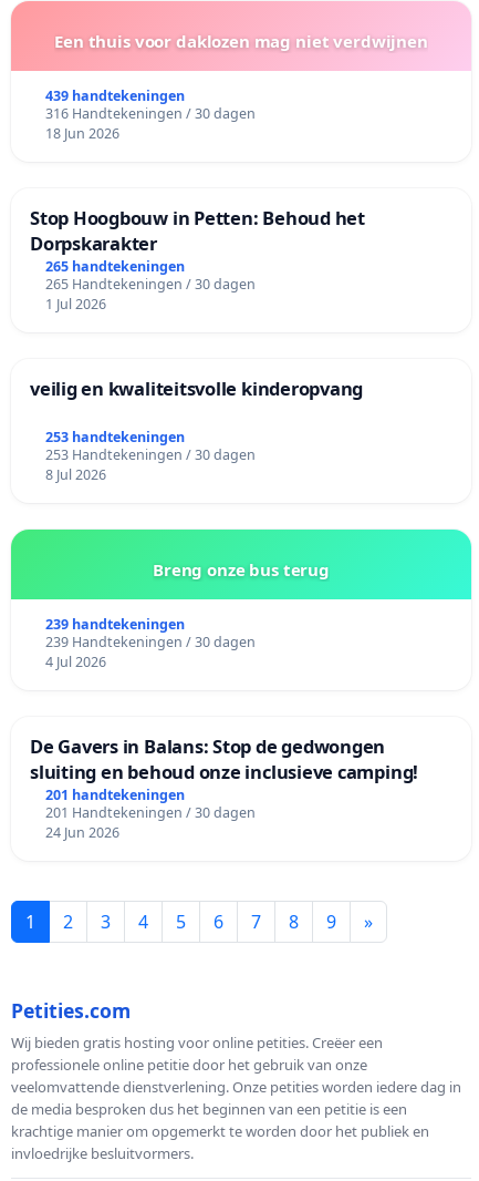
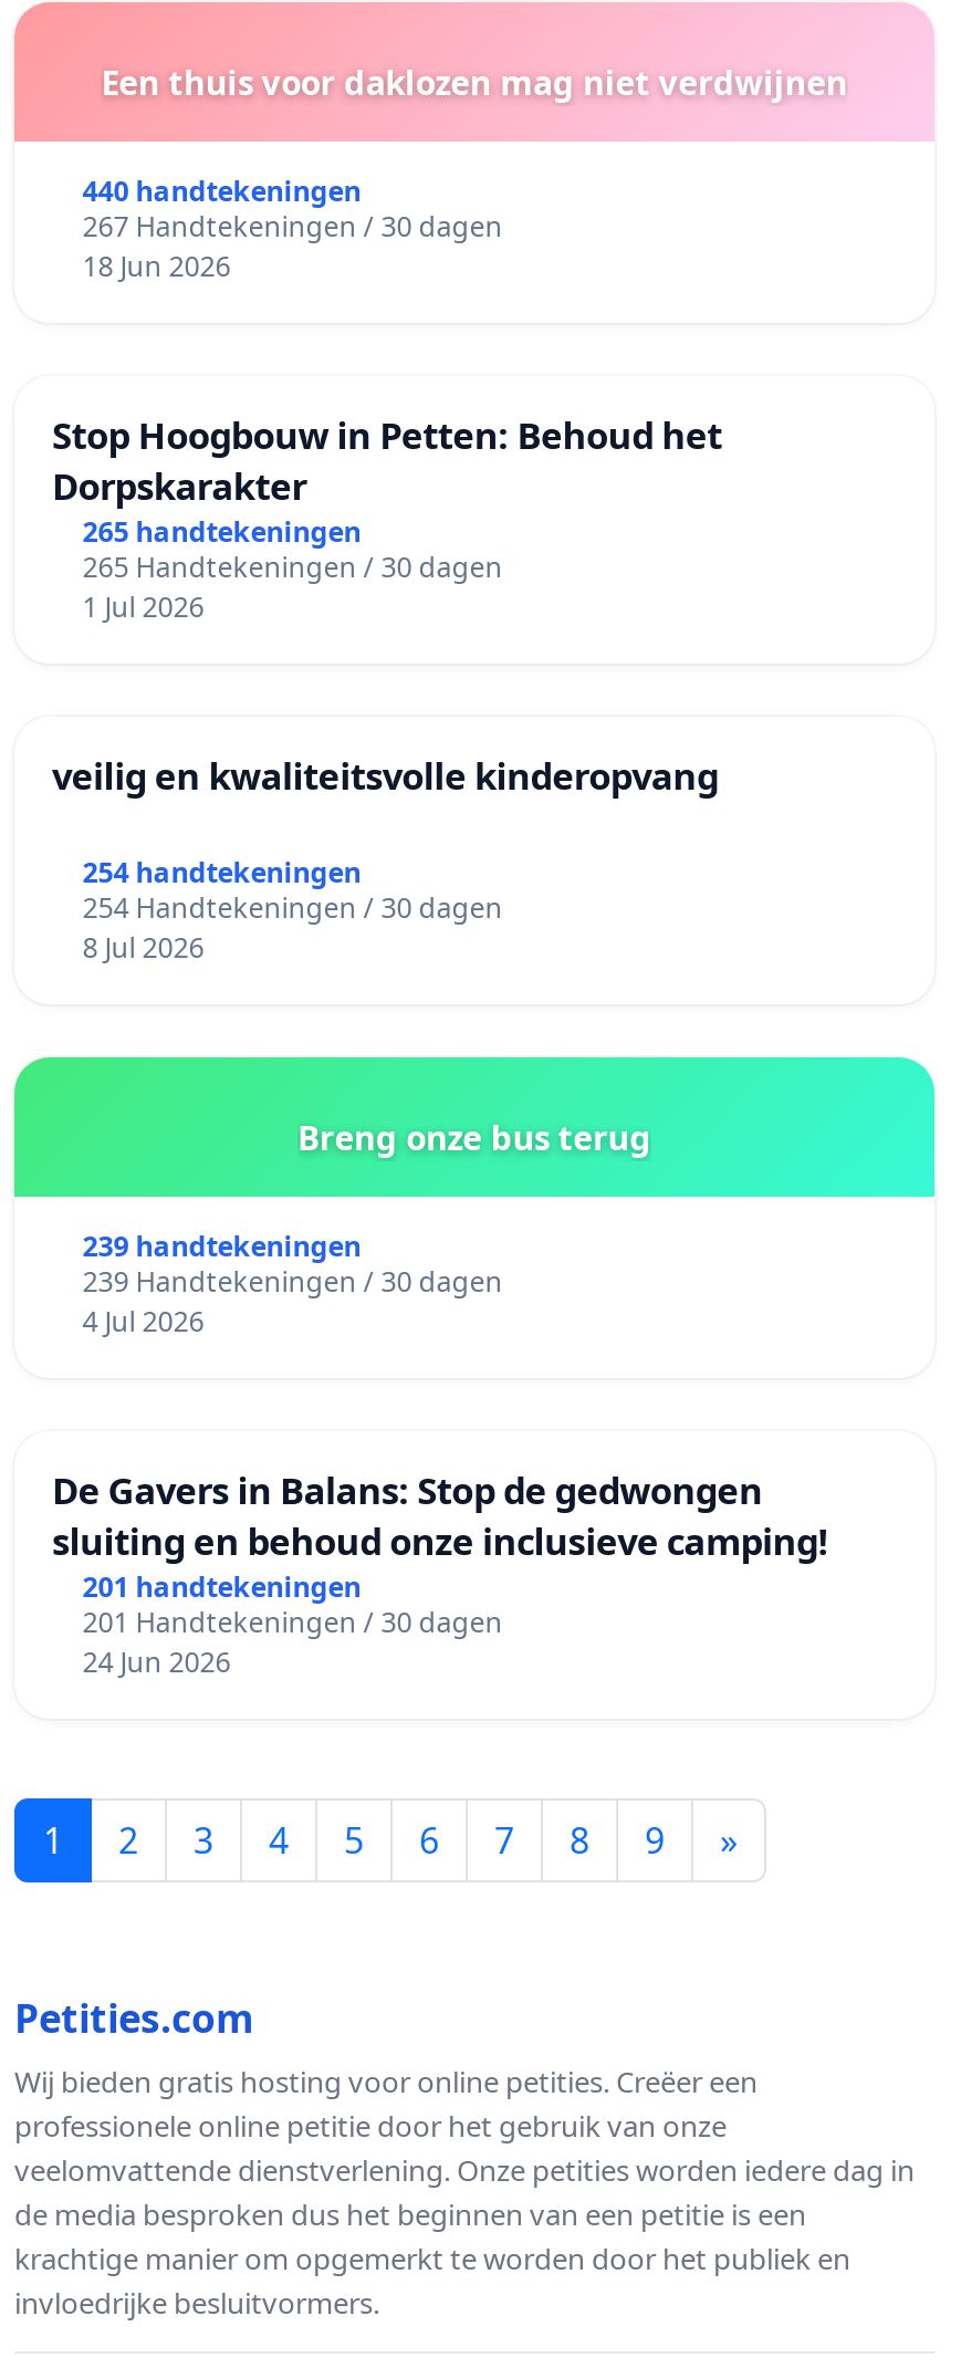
- 439 handtekeningen
+ 440 handtekeningen

- 316 Handtekeningen / 30 dagen
+ 267 Handtekeningen / 30 dagen

- 253 handtekeningen
+ 254 handtekeningen

- 253 Handtekeningen / 30 dagen
+ 254 Handtekeningen / 30 dagen
